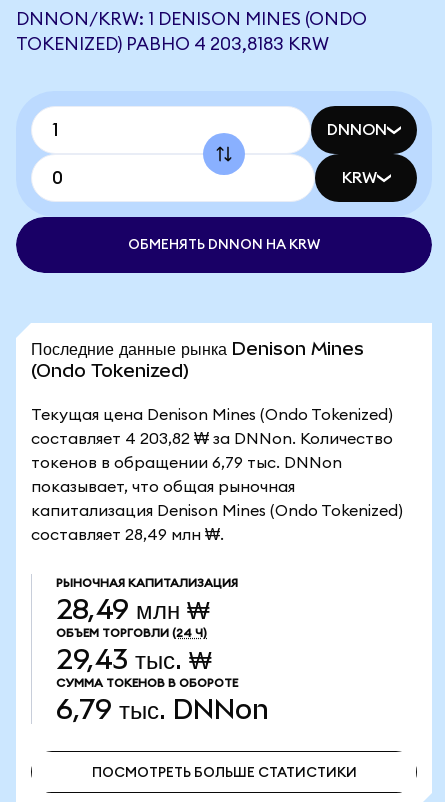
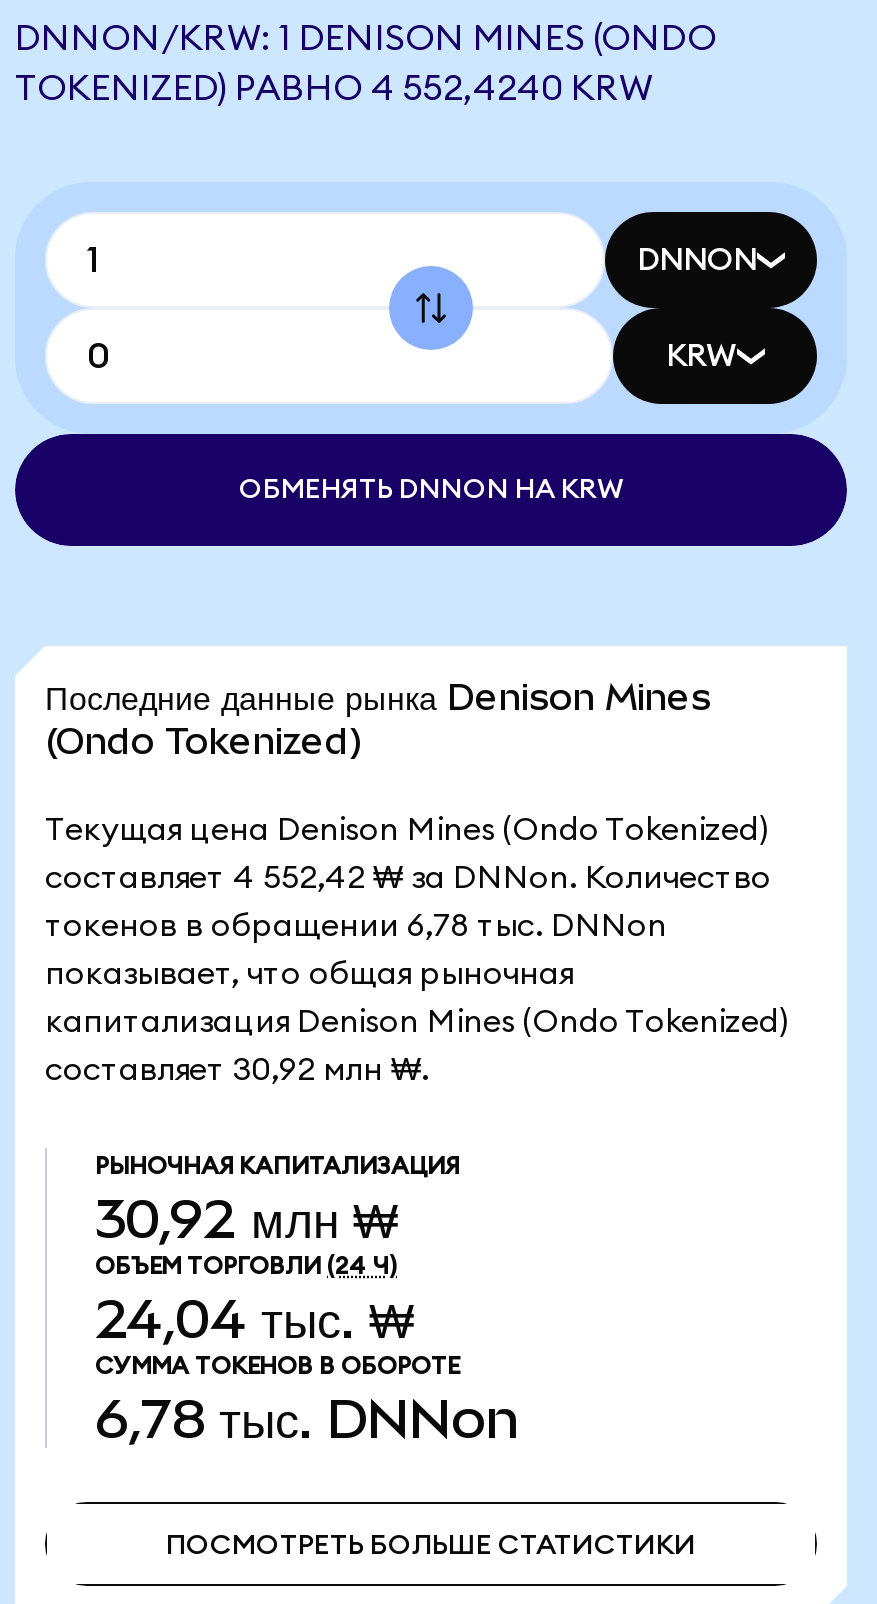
- TOKENIZED) РАВНО 4 203,8183 KRW
+ TOKENIZED) РАВНО 4 552,4240 KRW

- составляет 4 203,82 ₩ за DNNon. Количество
+ составляет 4 552,42 ₩ за DNNon. Количество

- токенов в обращении 6,79 тыс. DNNon
+ токенов в обращении 6,78 тыс. DNNon

- составляет 28,49 млн ₩.
+ составляет 30,92 млн ₩.

- 28,49 млн ₩
+ 30,92 млн ₩

- 29,43 тыс. ₩
+ 24,04 тыс. ₩

- 6,79 тыс. DNNon
+ 6,78 тыс. DNNon
